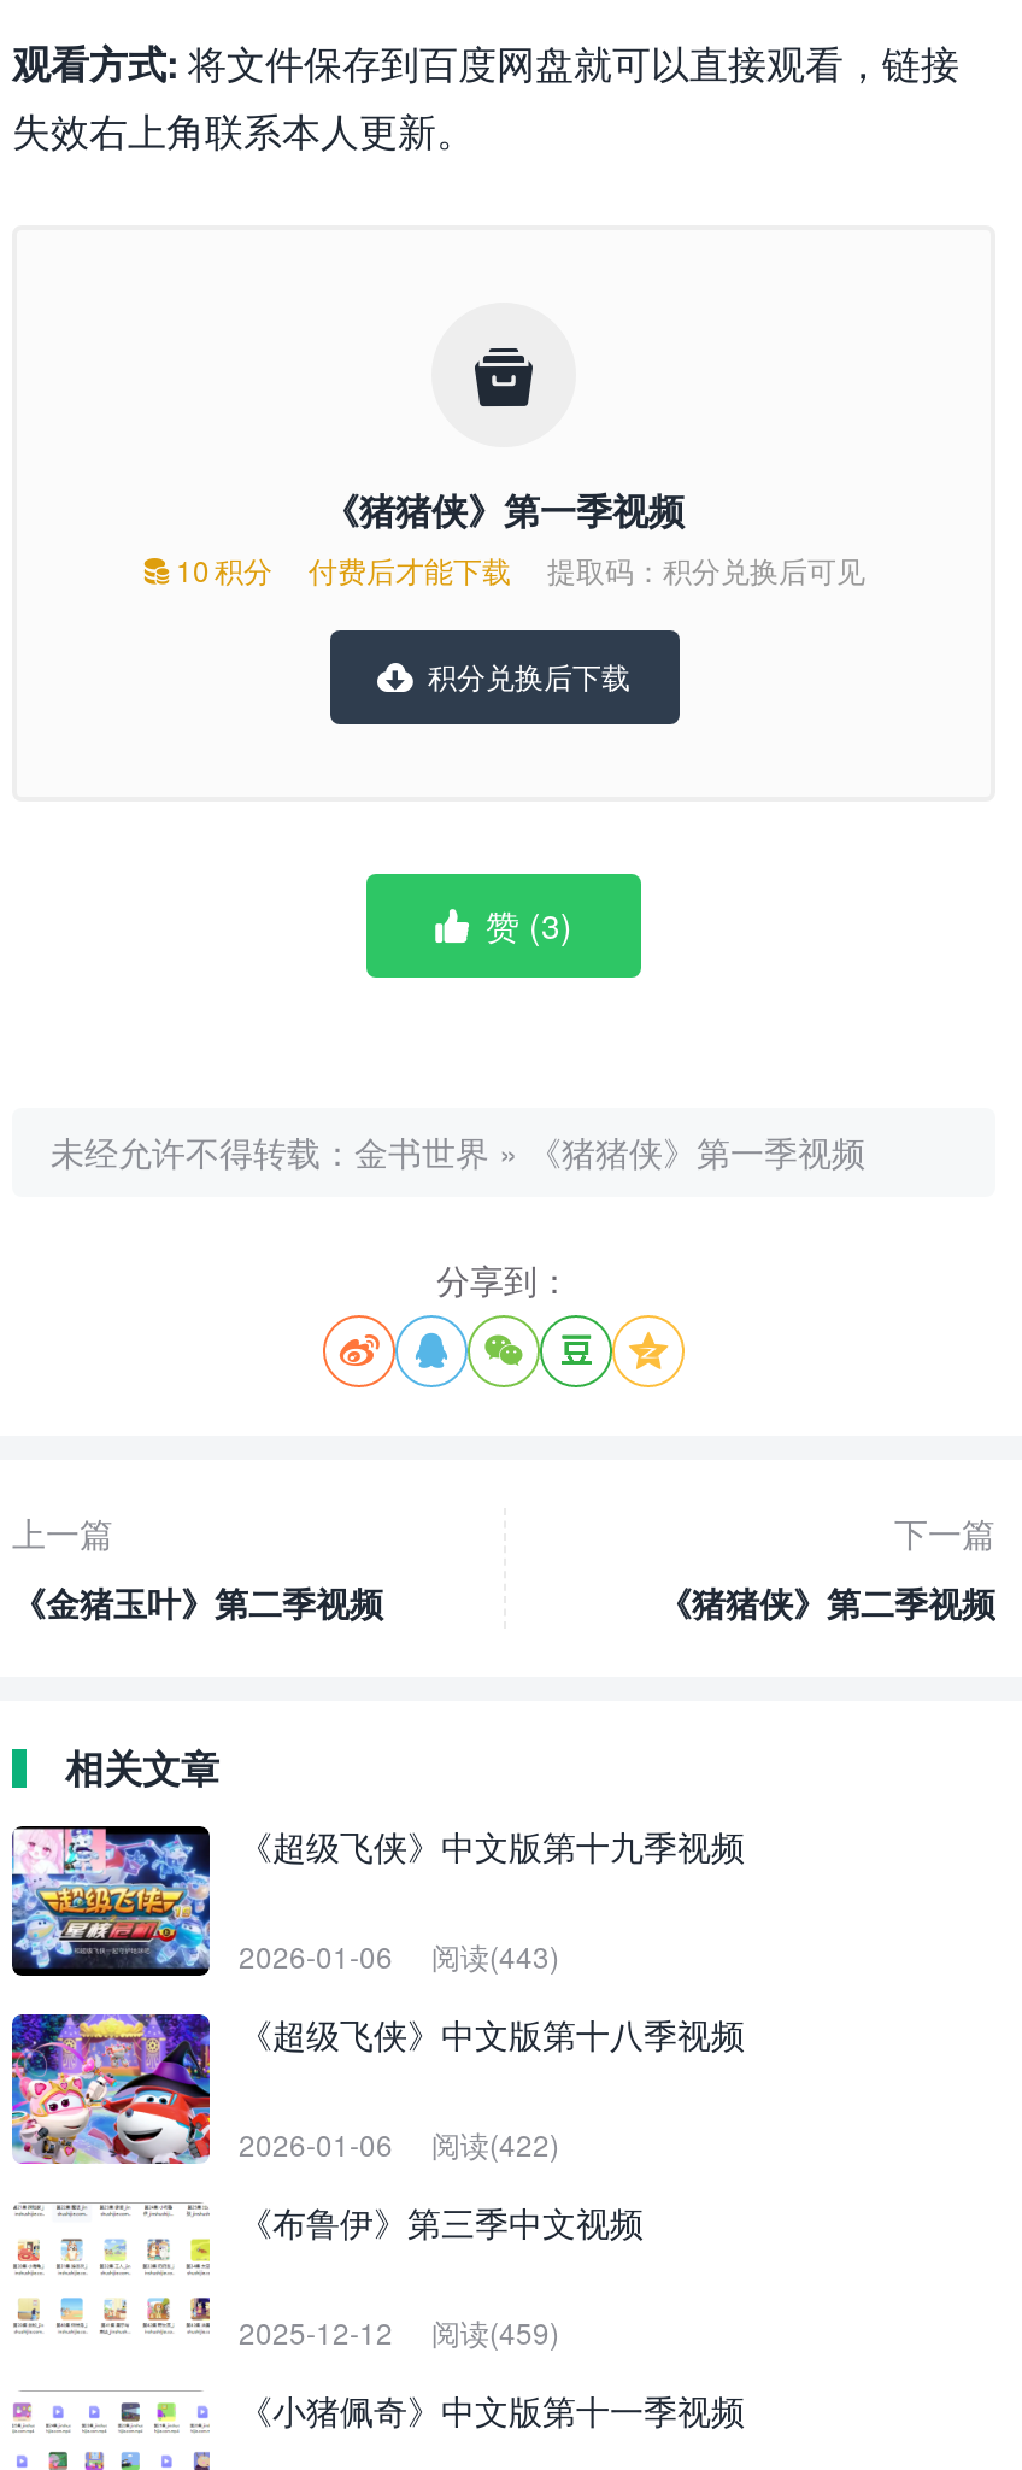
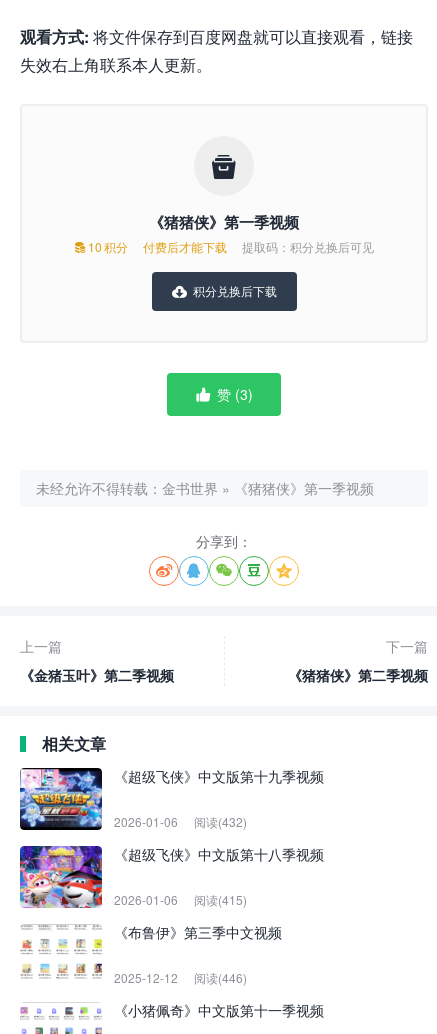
- 2026-01-06 阅读(443)
+ 2026-01-06 阅读(432)

- 2026-01-06 阅读(422)
+ 2026-01-06 阅读(415)

- 2025-12-12 阅读(459)
+ 2025-12-12 阅读(446)
